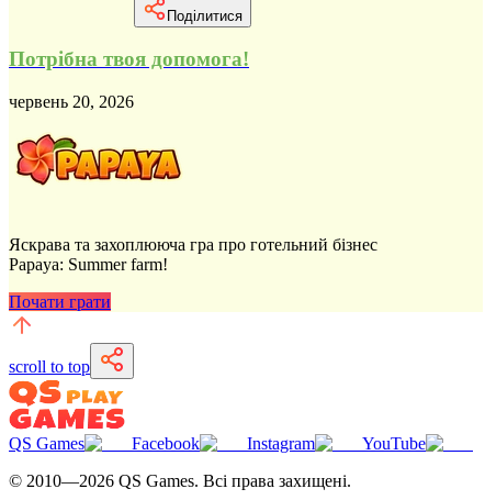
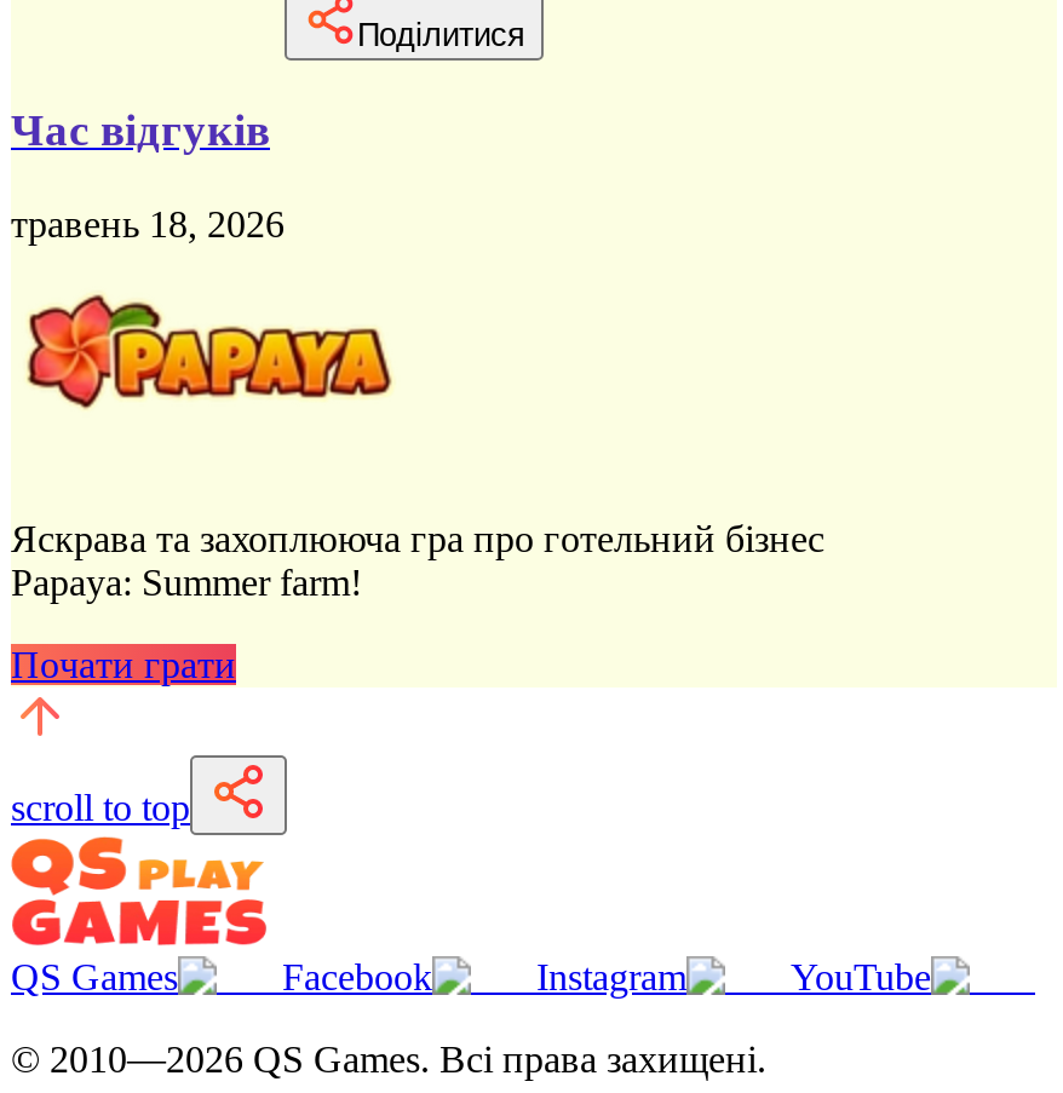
- Потрібна твоя допомога!
+ Час відгуків

- червень 20, 2026
+ травень 18, 2026
